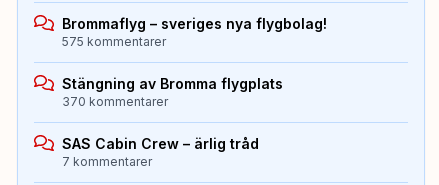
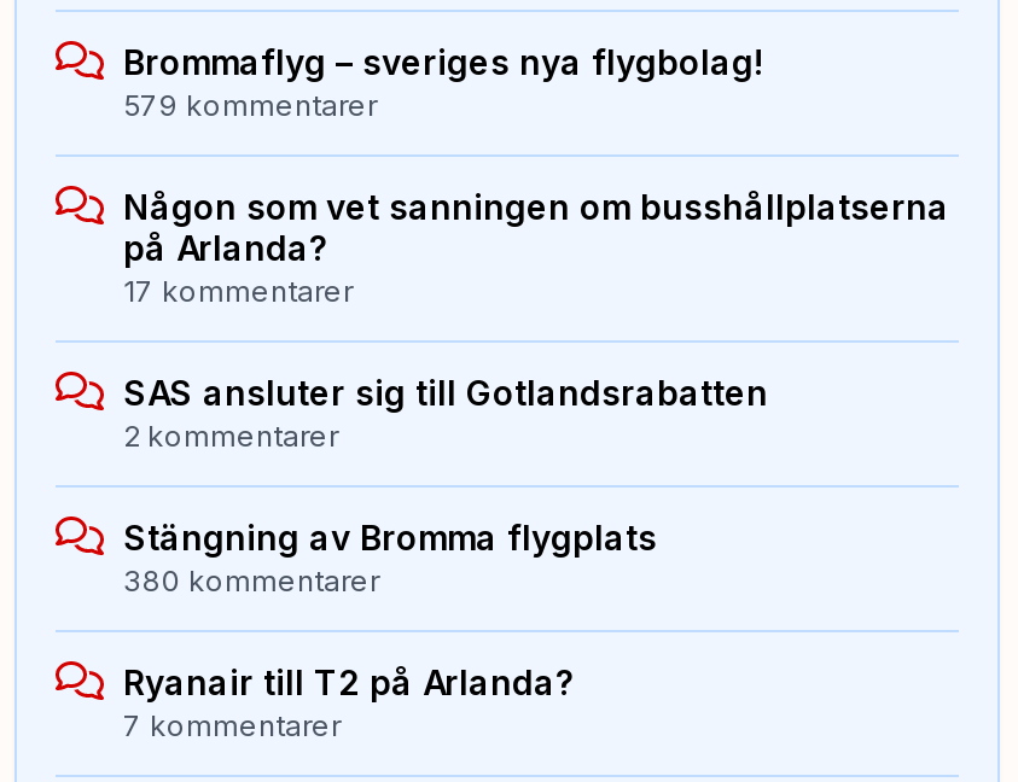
- 575 kommentarer
+ 579 kommentarer
+ Någon som vet sanningen om busshållplatserna
+ på Arlanda?
+ 17 kommentarer
+ SAS ansluter sig till Gotlandsrabatten
+ 2 kommentarer

- 370 kommentarer
+ 380 kommentarer

- SAS Cabin Crew – ärlig tråd
+ Ryanair till T2 på Arlanda?
